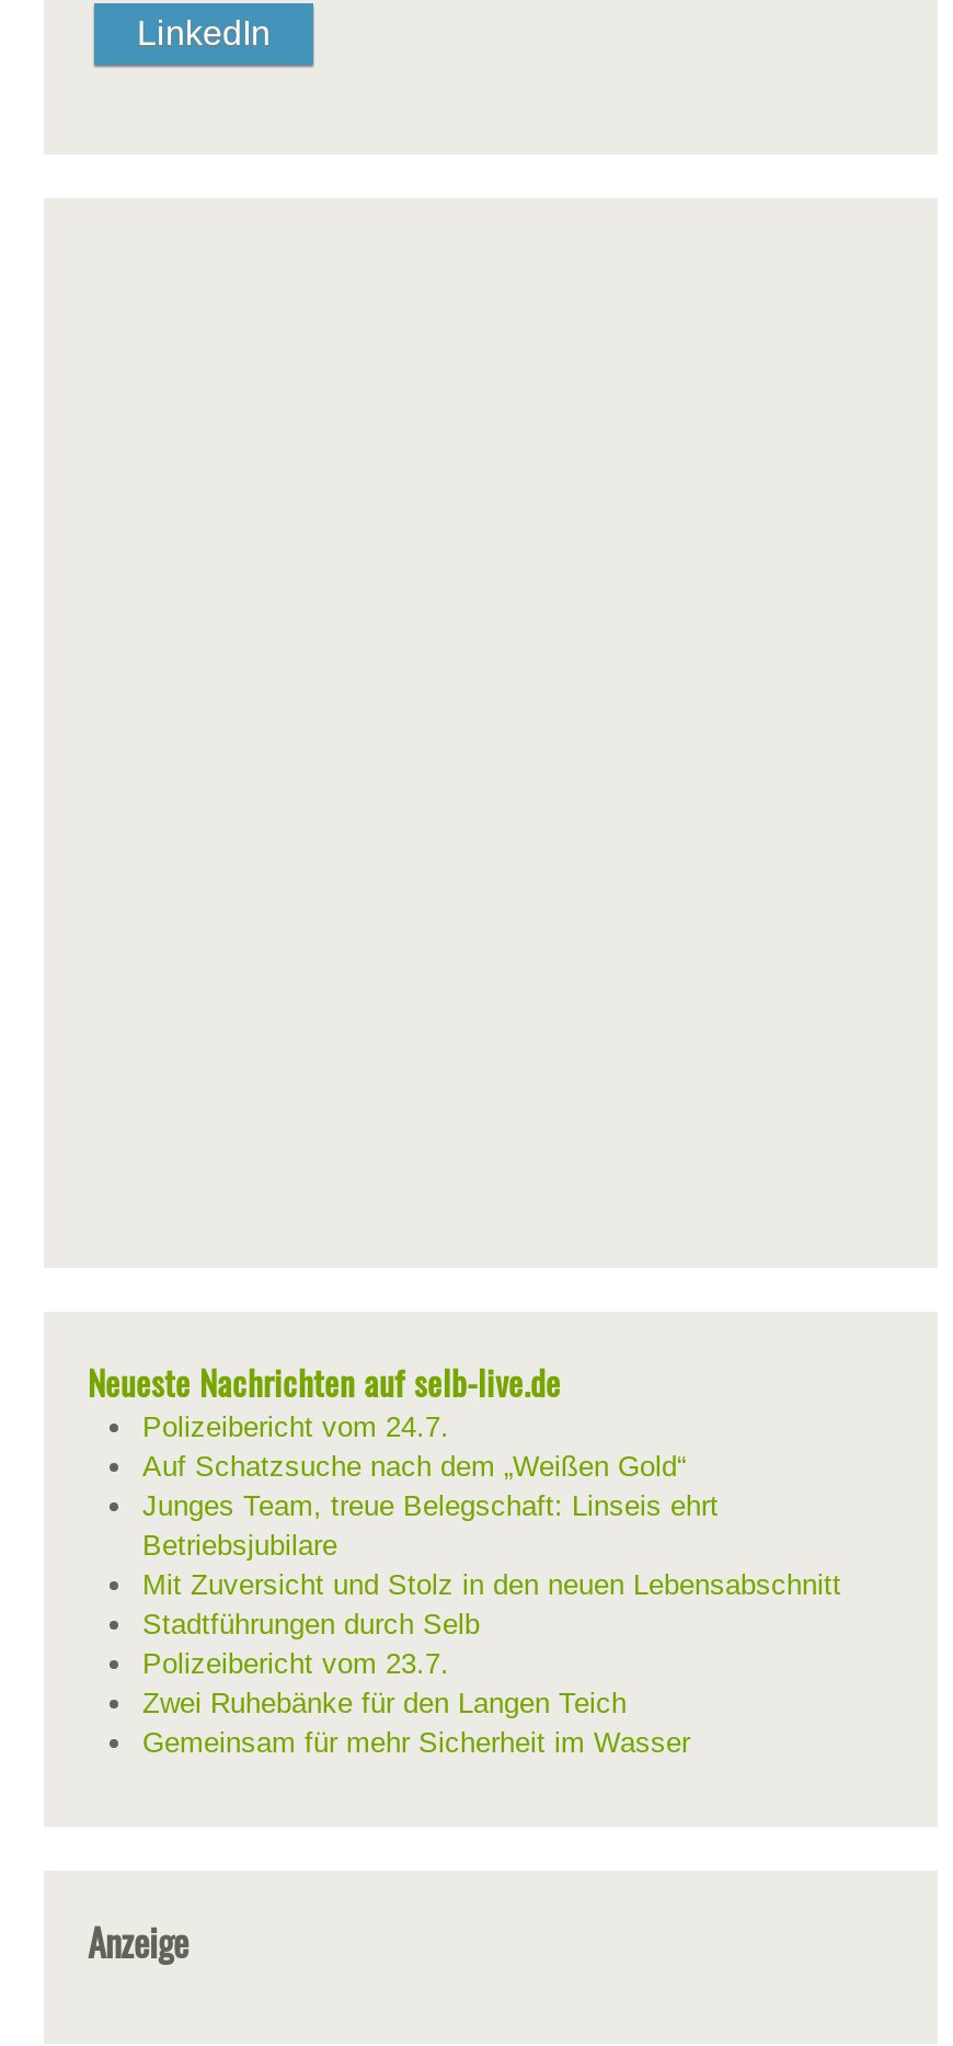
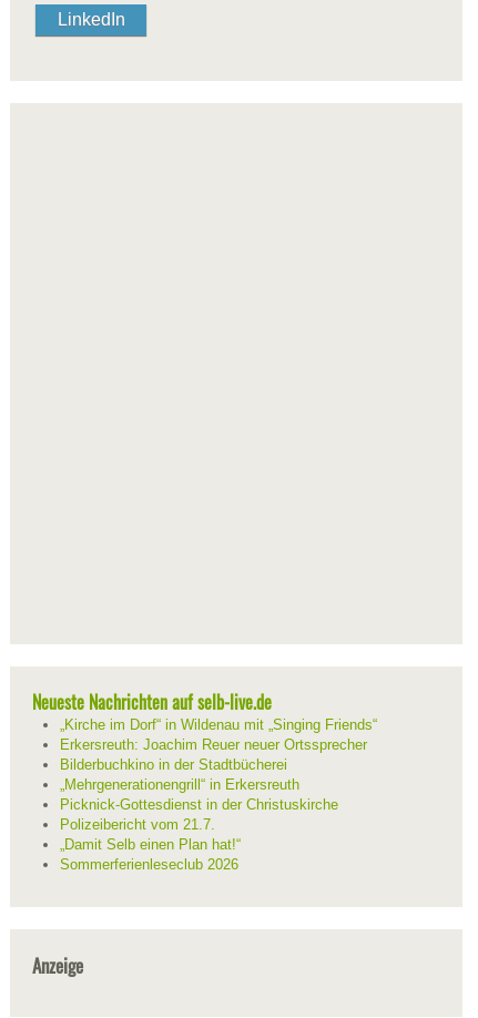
- Polizeibericht vom 24.7.
- Auf Schatzsuche nach dem „Weißen Gold“
- Junges Team, treue Belegschaft: Linseis ehrt
- Betriebsjubilare
- Mit Zuversicht und Stolz in den neuen Lebensabschnitt
- Stadtführungen durch Selb
- Polizeibericht vom 23.7.
- Zwei Ruhebänke für den Langen Teich
- Gemeinsam für mehr Sicherheit im Wasser
+ „Kirche im Dorf“ in Wildenau mit „Singing Friends“
+ Erkersreuth: Joachim Reuer neuer Ortssprecher
+ Bilderbuchkino in der Stadtbücherei
+ „Mehrgenerationengrill“ in Erkersreuth
+ Picknick-Gottesdienst in der Christuskirche
+ Polizeibericht vom 21.7.
+ „Damit Selb einen Plan hat!“
+ Sommerferienleseclub 2026
